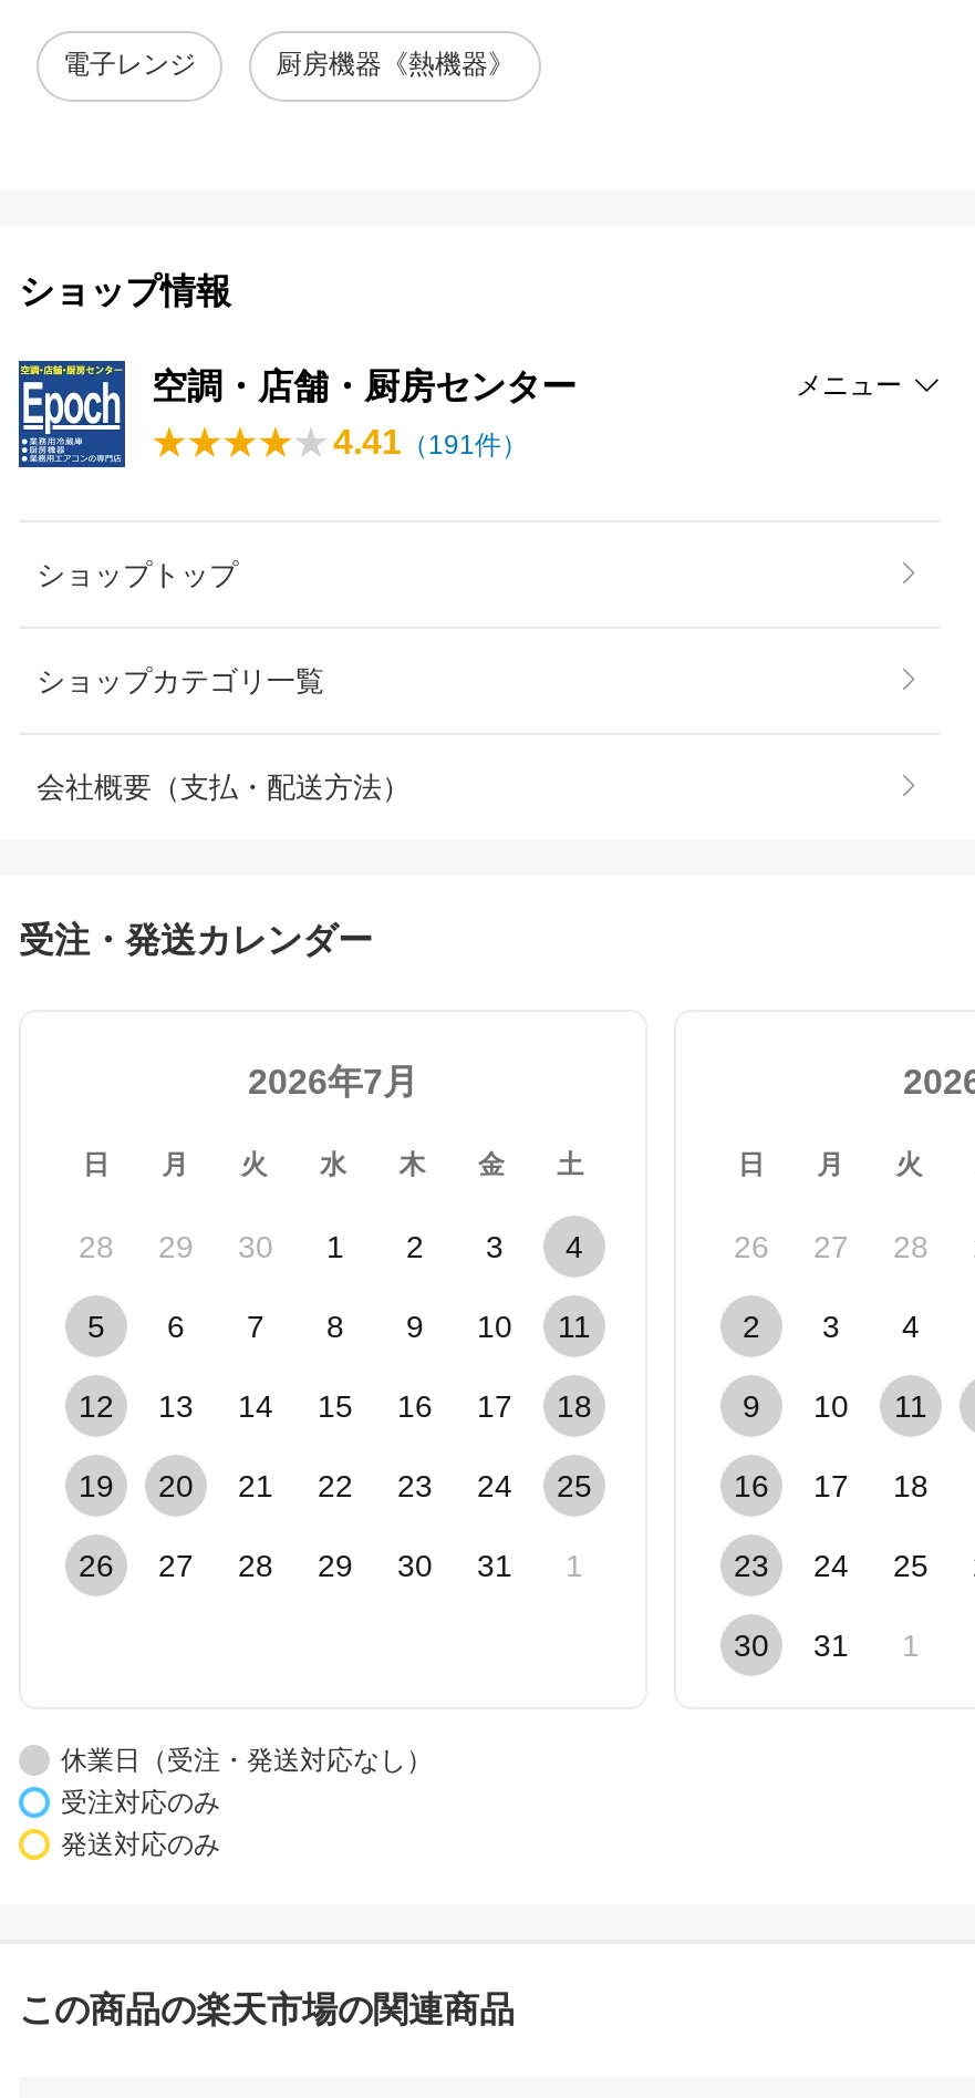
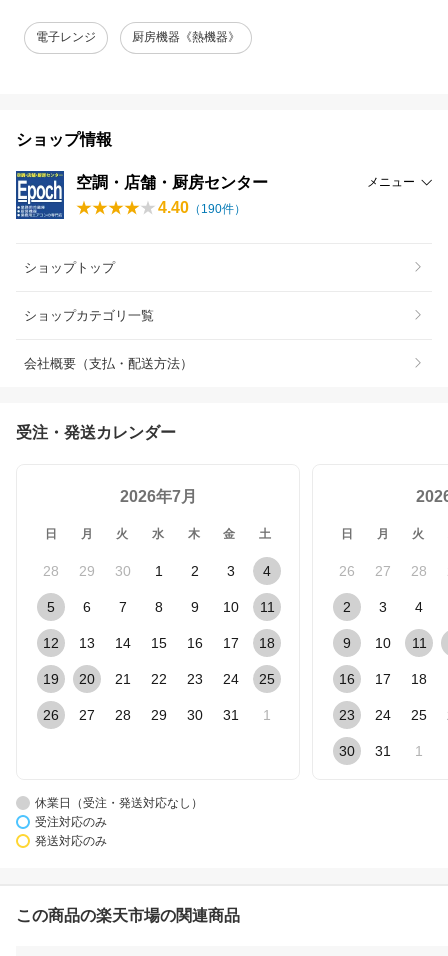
- 4.41（191件）
+ 4.40（190件）
